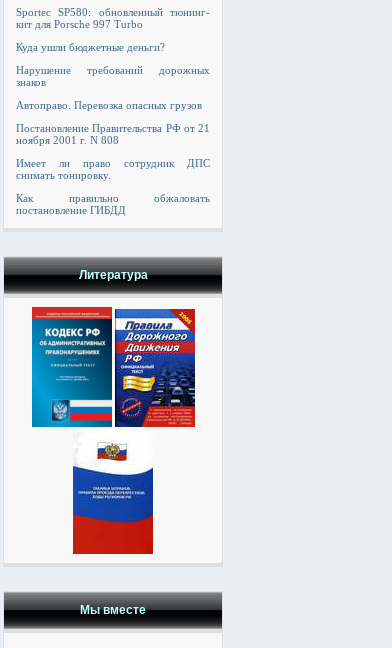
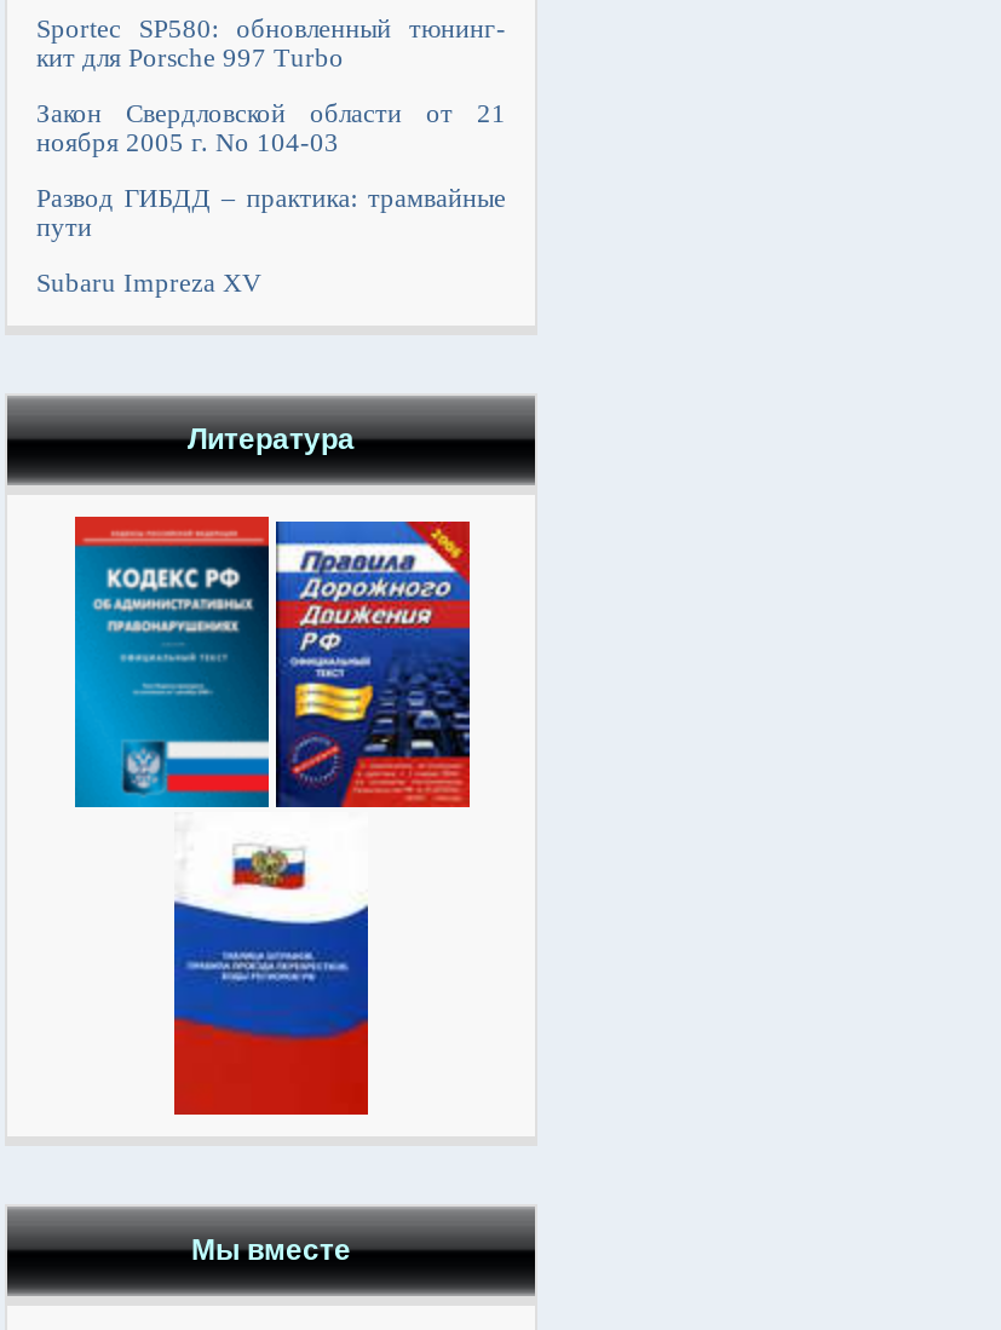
- Куда ушли бюджетные деньги?
- Нарушение требований дорожных
- знаков
- Автоправо. Перевозка опасных грузов
- Постановление Правительства РФ от 21
- ноября 2001 г. N 808
- Имеет ли право сотрудник ДПС
- снимать тонировку.
- Как правильно обжаловать
- постановление ГИБДД
+ Закон Свердловской области от 21
+ ноября 2005 г. No 104-03
+ Развод ГИБДД – практика: трамвайные
+ пути
+ Subaru Impreza XV
